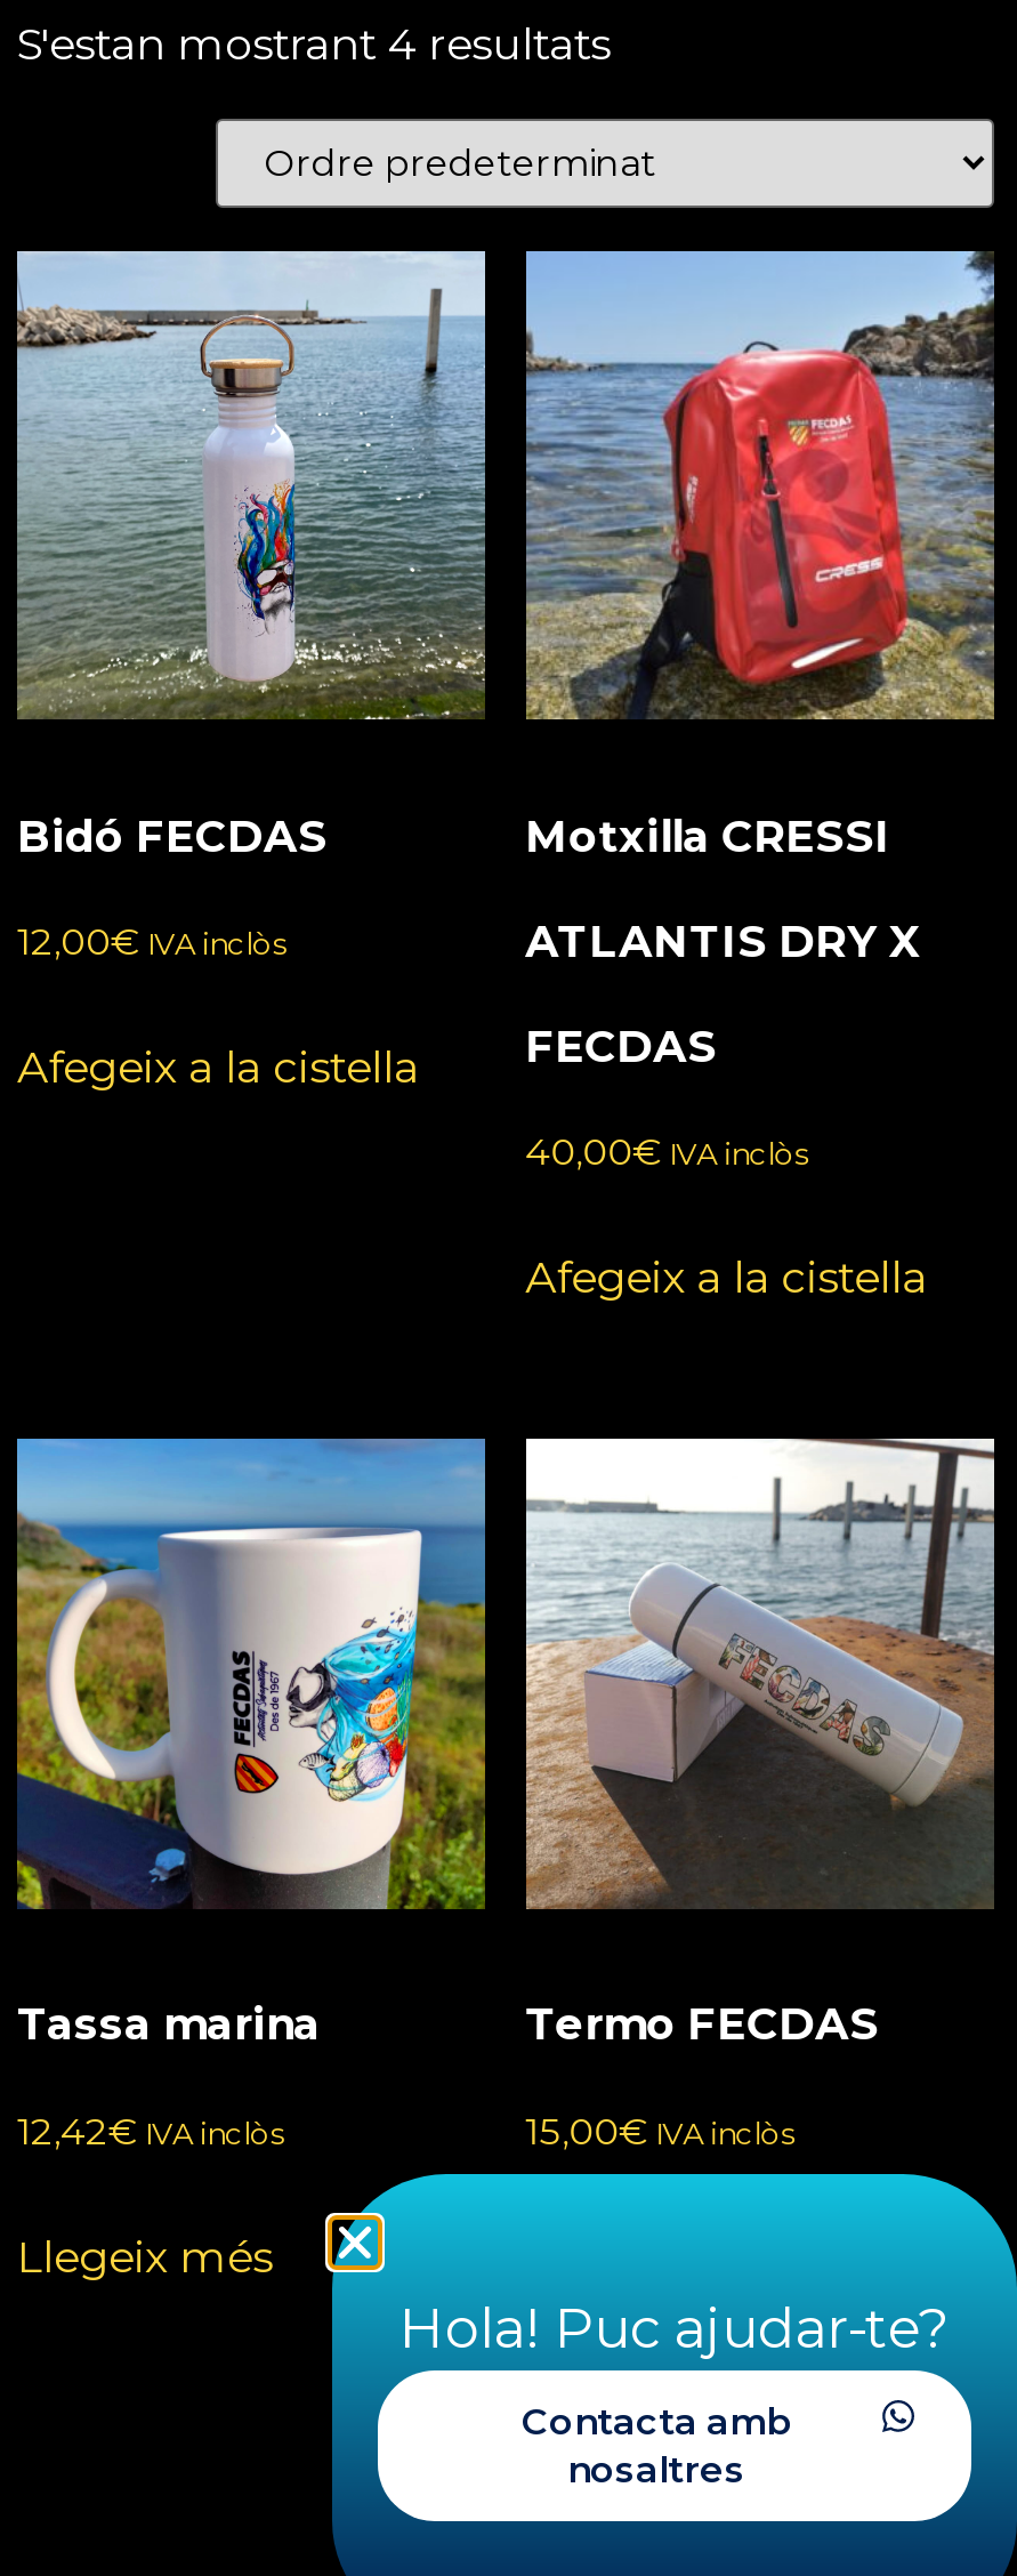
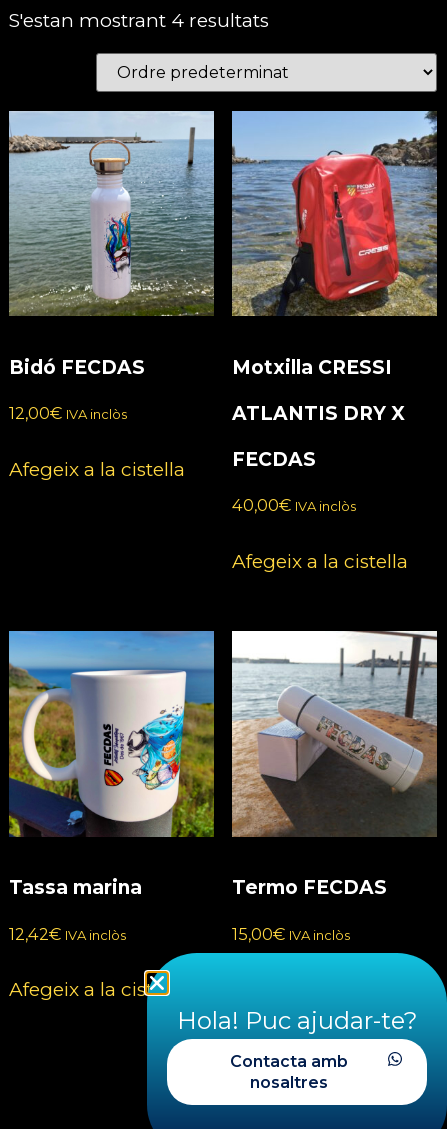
- Llegeix més
+ Afegeix a la cistella
